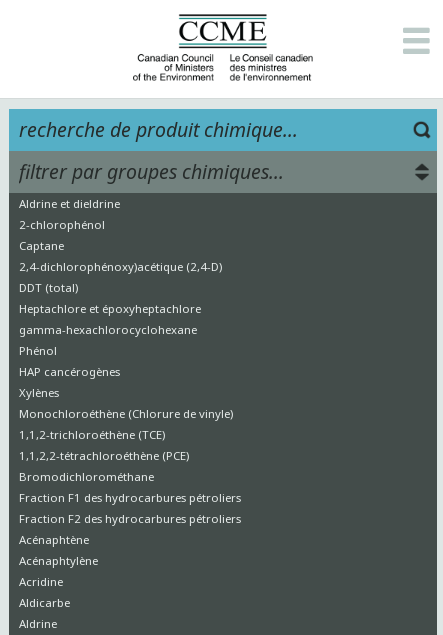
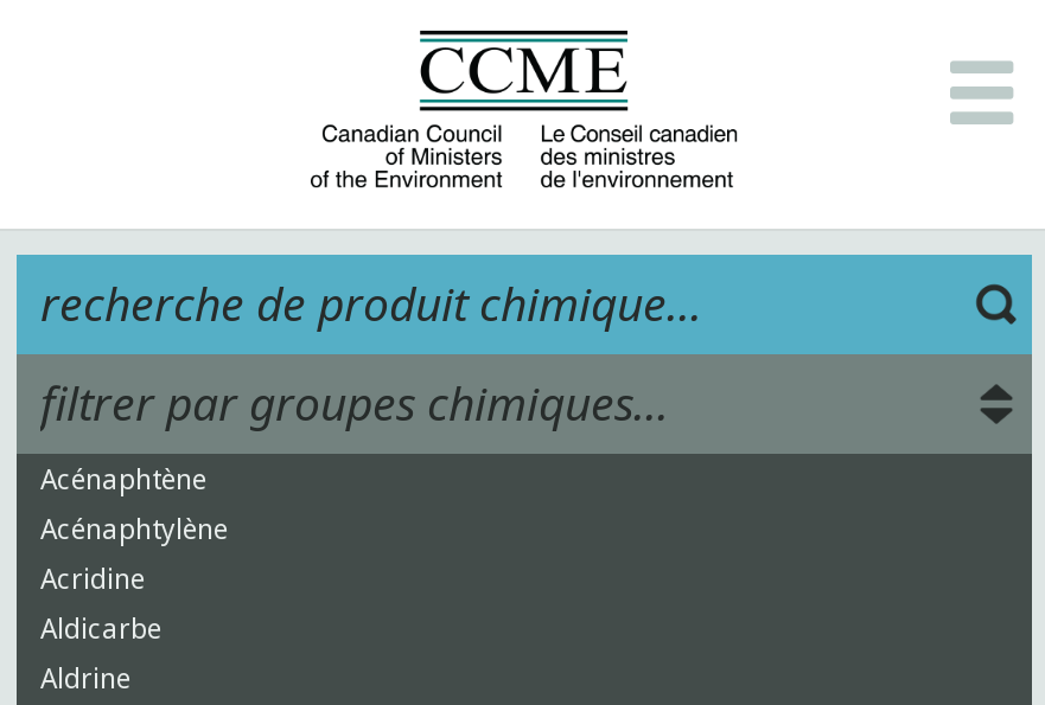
- Aldrine et dieldrine
- 2-chlorophénol
- Captane
- 2,4-dichlorophénoxy)acétique (2,4-D)
- DDT (total)
- Heptachlore et époxyheptachlore
- gamma-hexachlorocyclohexane
- Phénol
- HAP cancérogènes
- Xylènes
- Monochloroéthène (Chlorure de vinyle)
- 1,1,2-trichloroéthène (TCE)
- 1,1,2,2-tétrachloroéthène (PCE)
- Bromodichlorométhane
- Fraction F1 des hydrocarbures pétroliers
- Fraction F2 des hydrocarbures pétroliers
